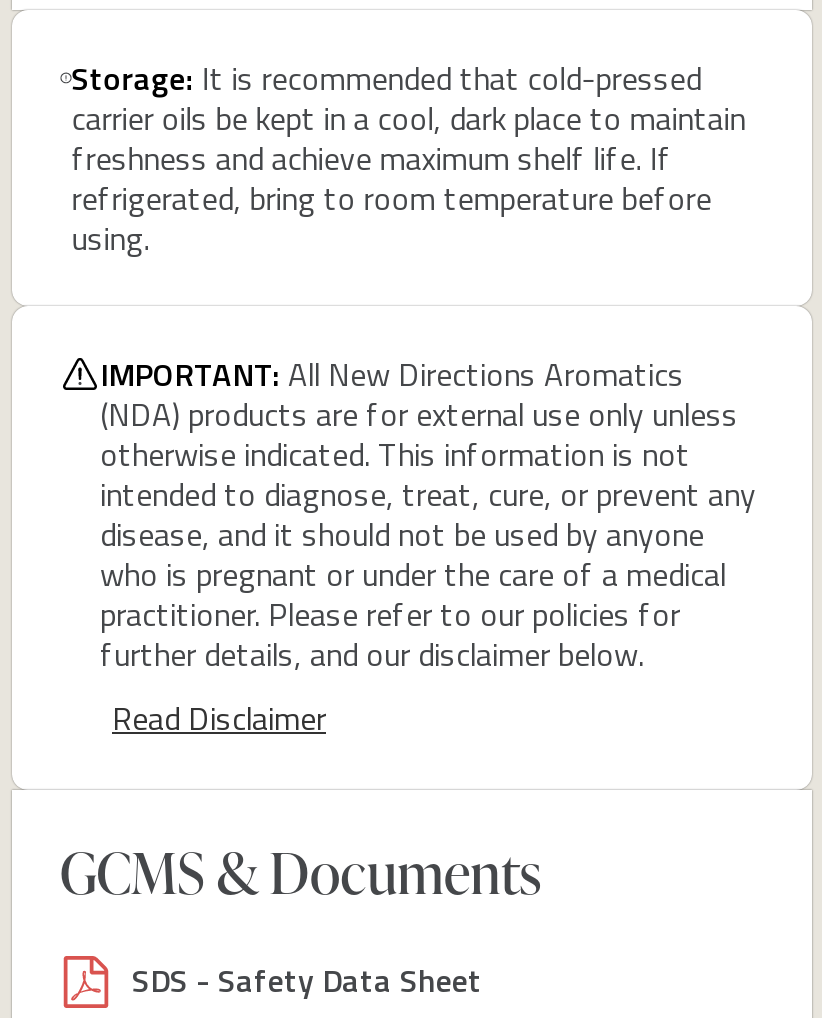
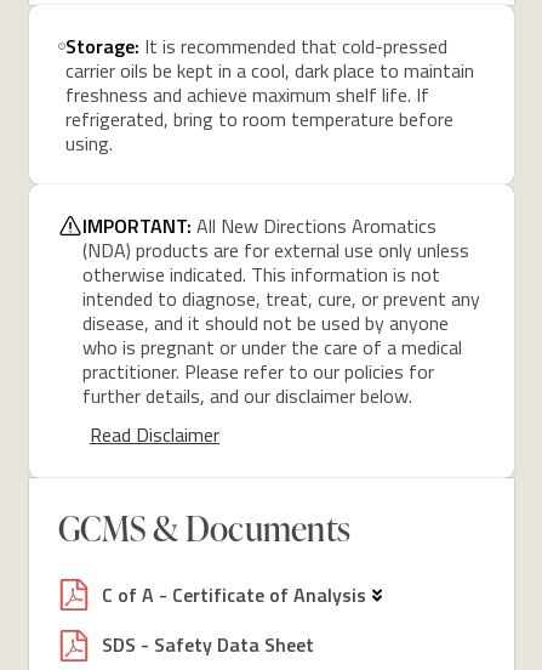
+ C of A - Certificate of Analysis
